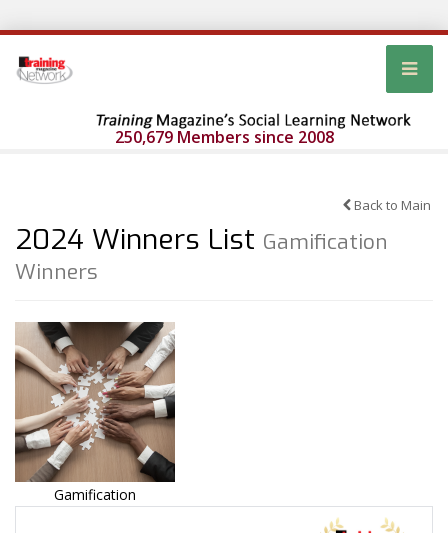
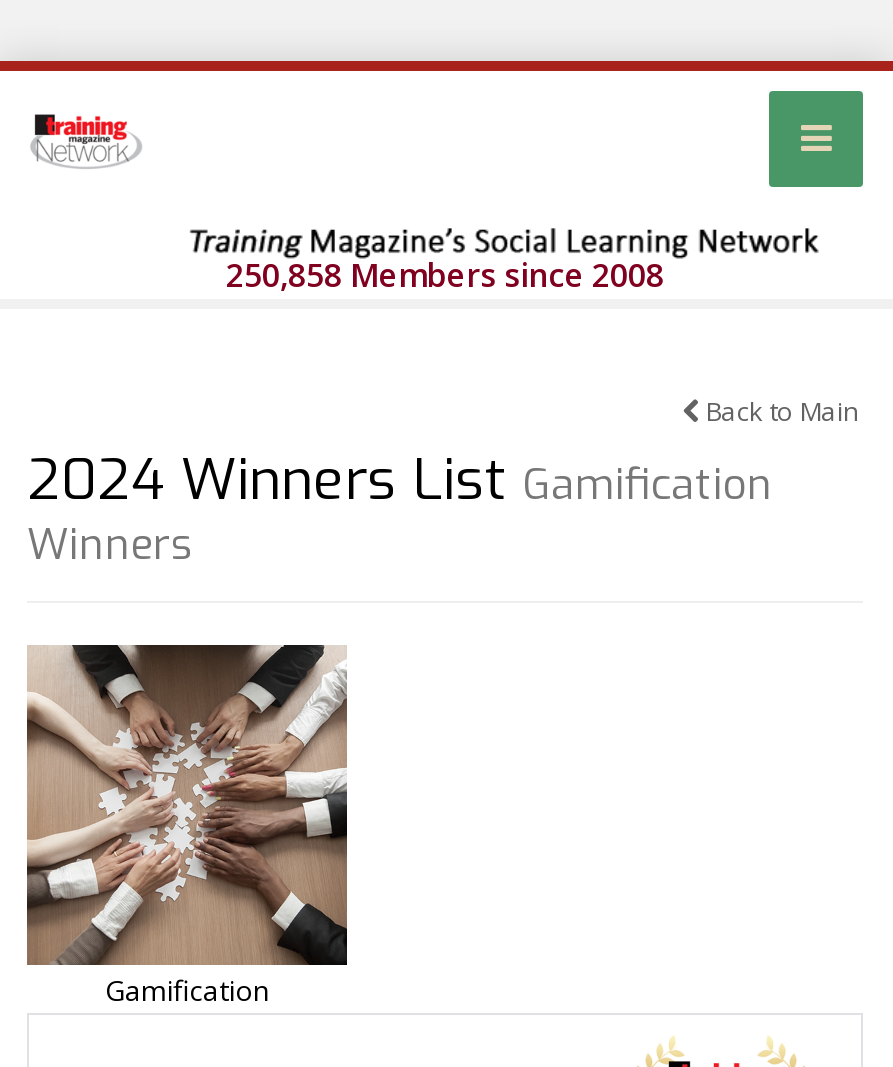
- 250,679 Members since 2008
+ 250,858 Members since 2008
